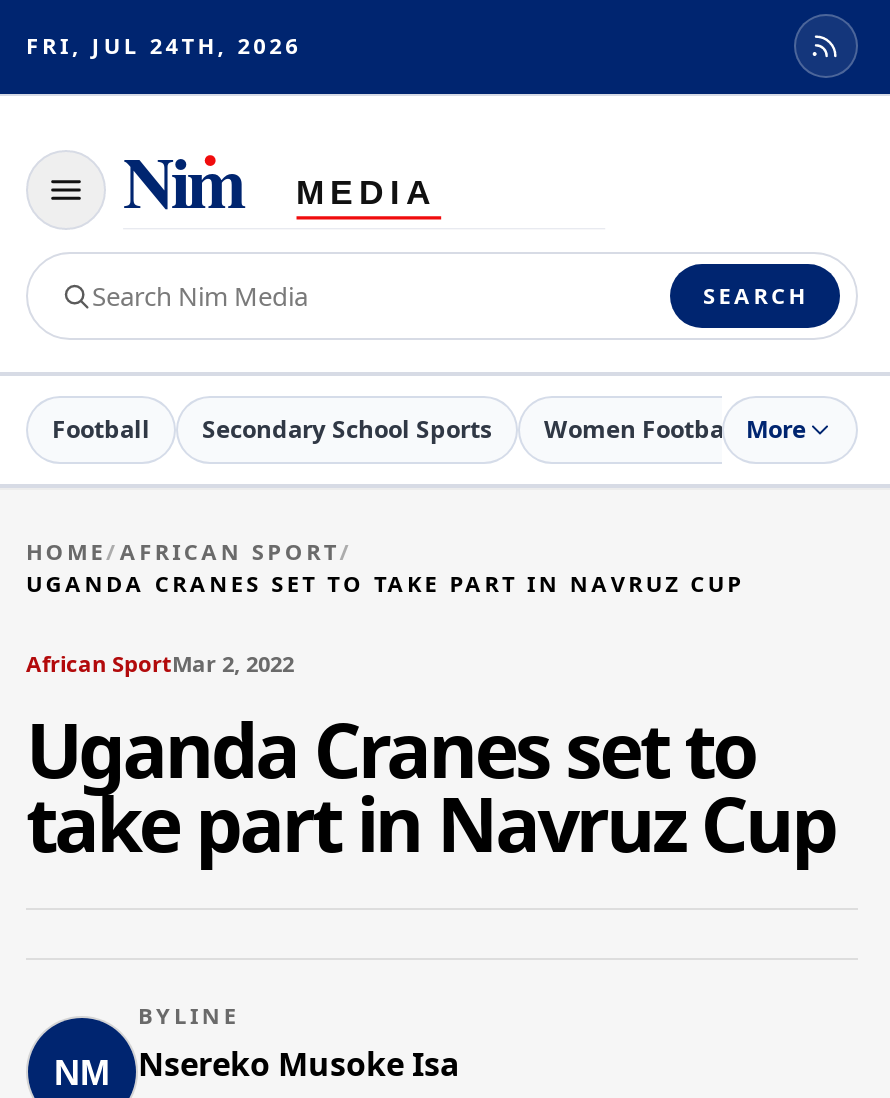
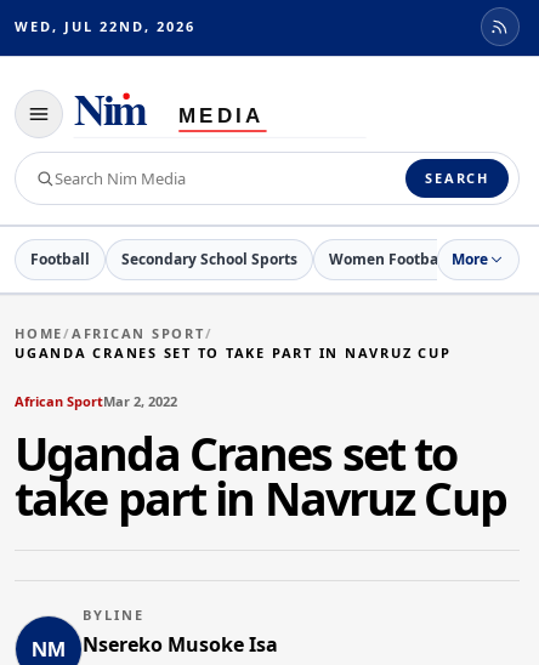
- FRI, JUL 24TH, 2026
+ WED, JUL 22ND, 2026
